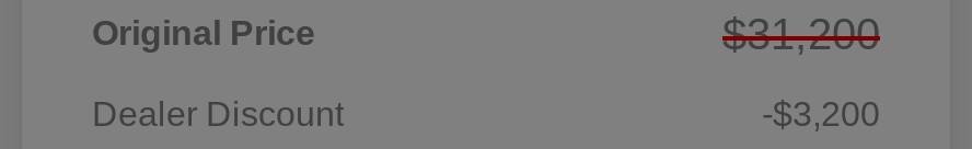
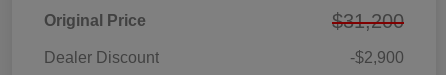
- -$3,200
+ -$2,900
